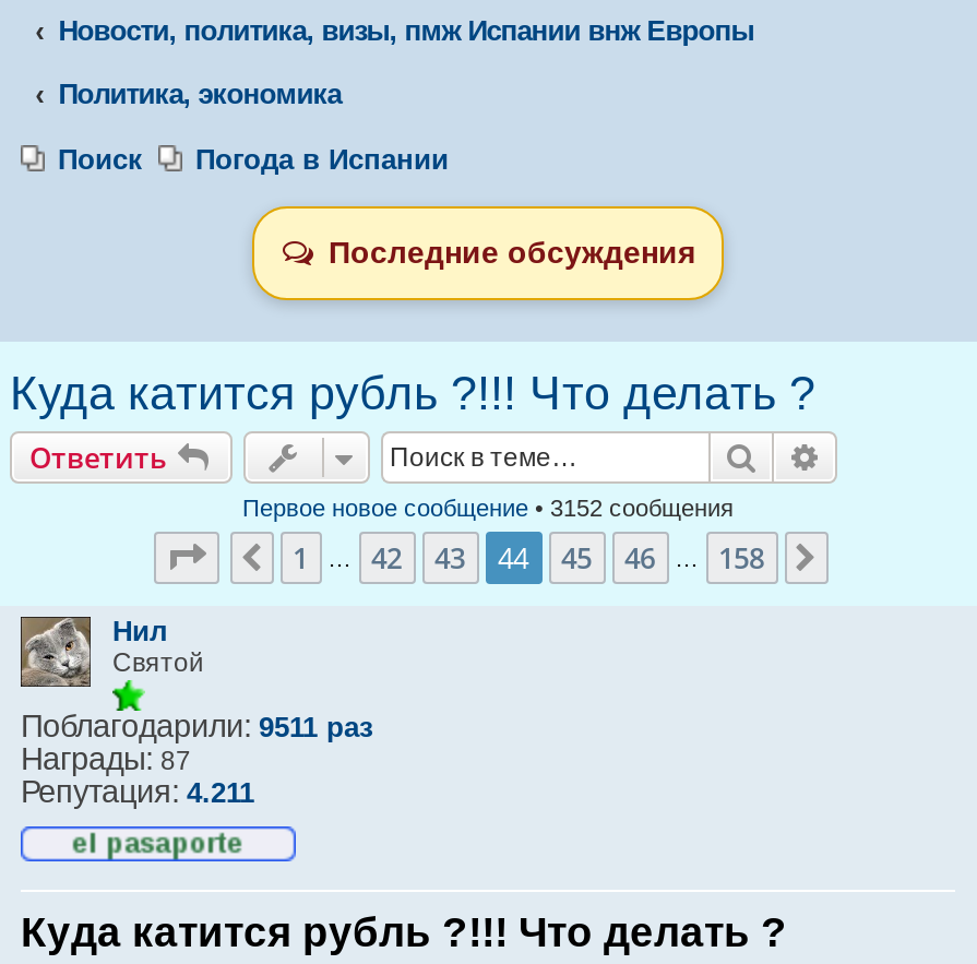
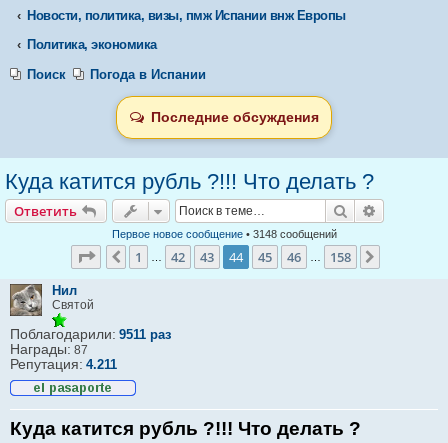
- Первое новое сообщение • 3152 сообщения
+ Первое новое сообщение • 3148 сообщений
